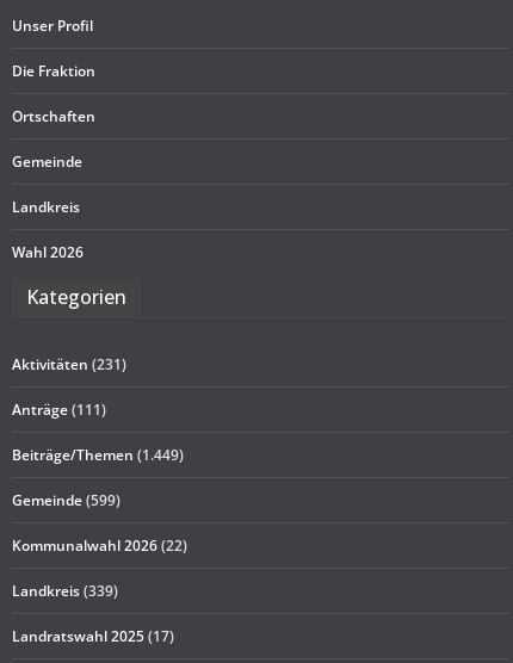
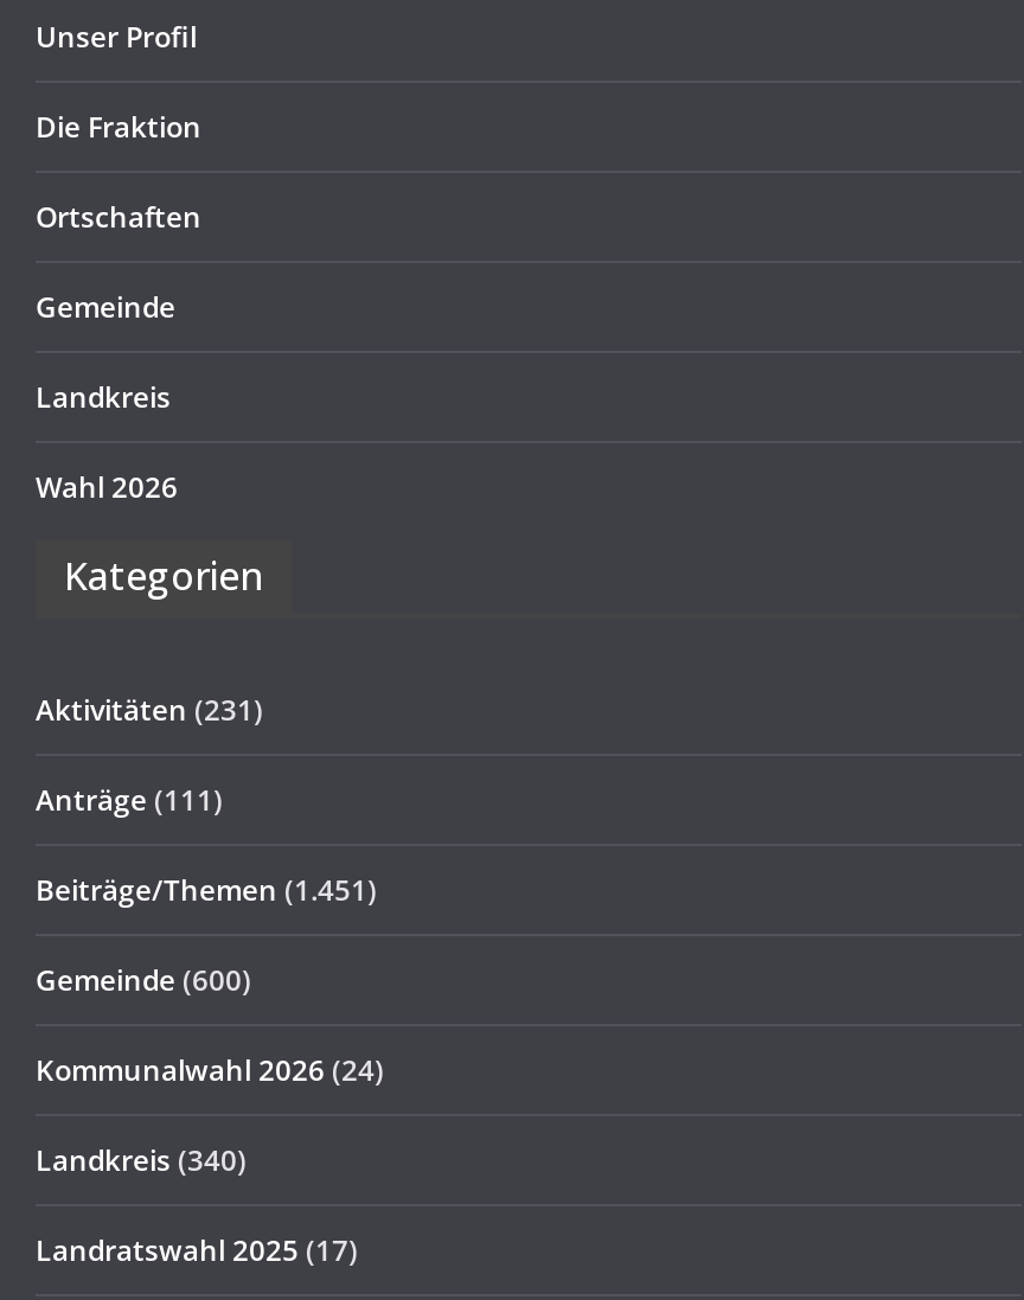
- Beiträge/Themen (1.449)
+ Beiträge/Themen (1.451)

- Gemeinde (599)
+ Gemeinde (600)

- Kommunalwahl 2026 (22)
+ Kommunalwahl 2026 (24)

- Landkreis (339)
+ Landkreis (340)
